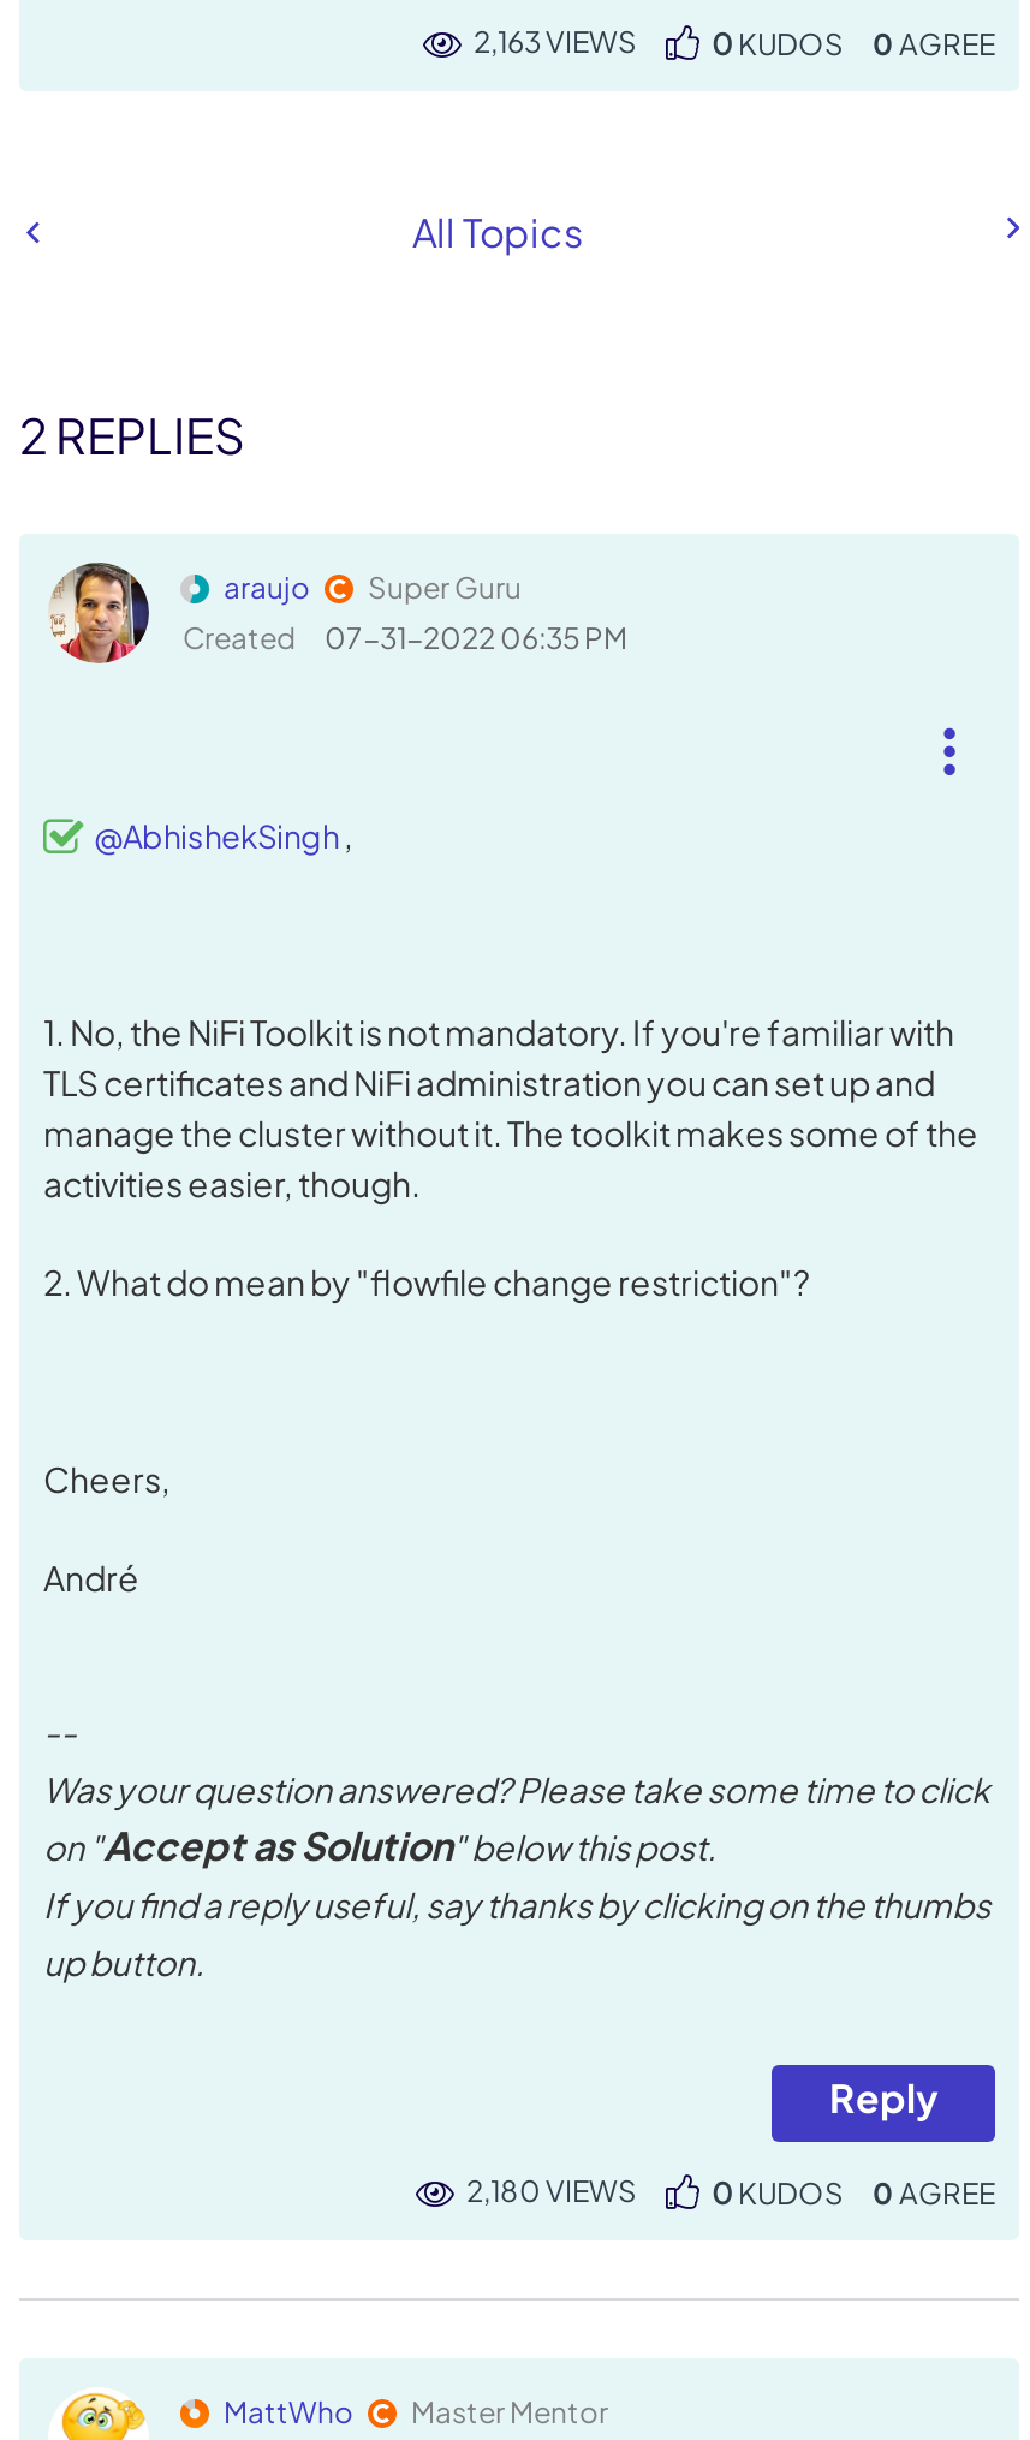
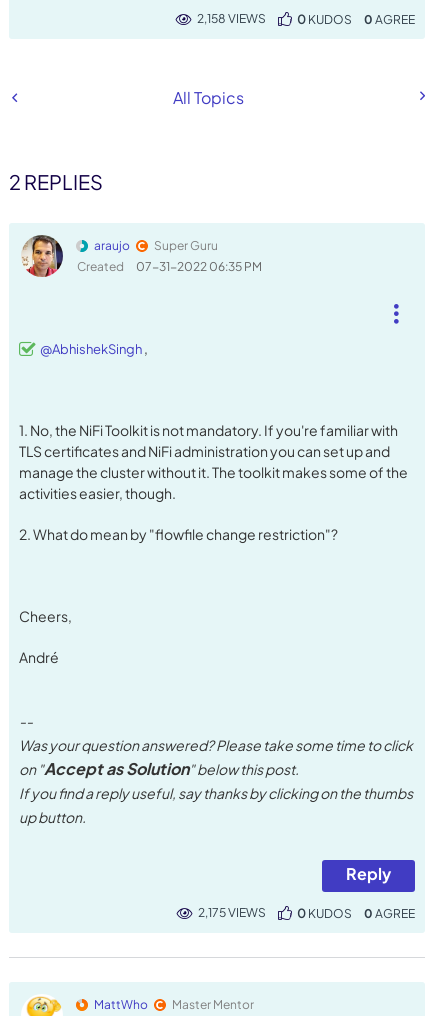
- 2,163 VIEWS
+ 2,158 VIEWS

- 2,180 VIEWS
+ 2,175 VIEWS
